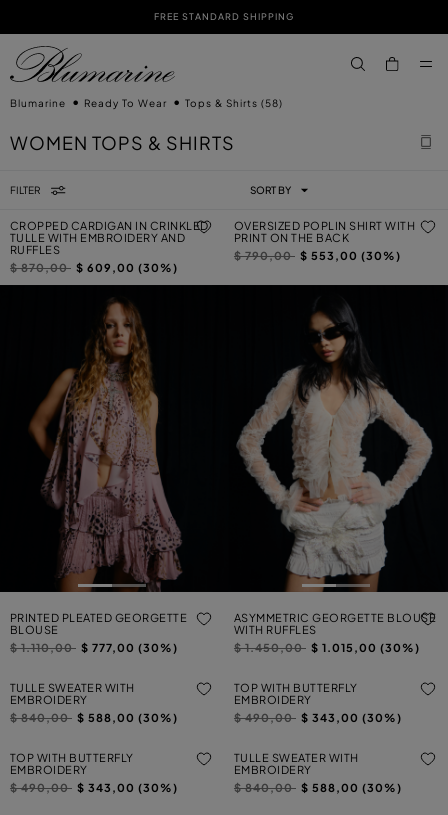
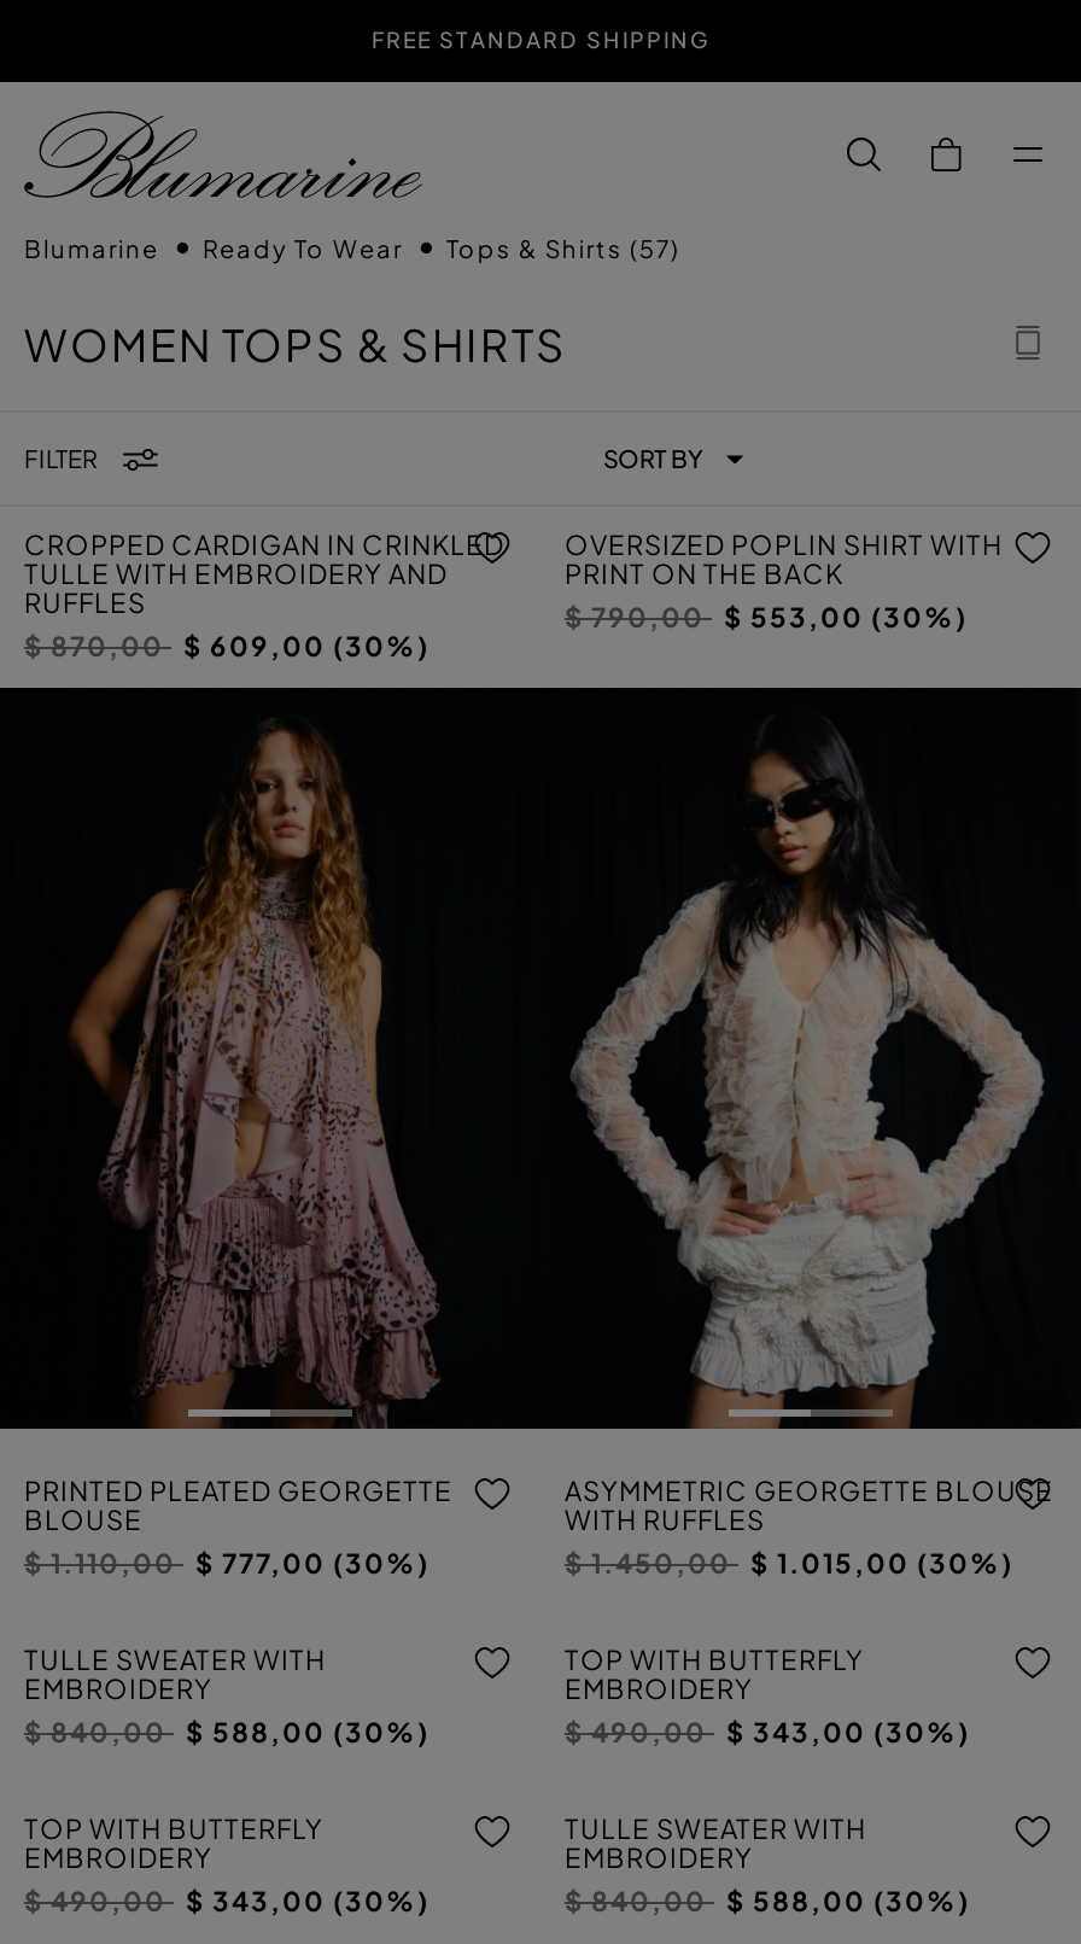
- Blumarine Ready To Wear Tops & Shirts (58)
+ Blumarine Ready To Wear Tops & Shirts (57)
